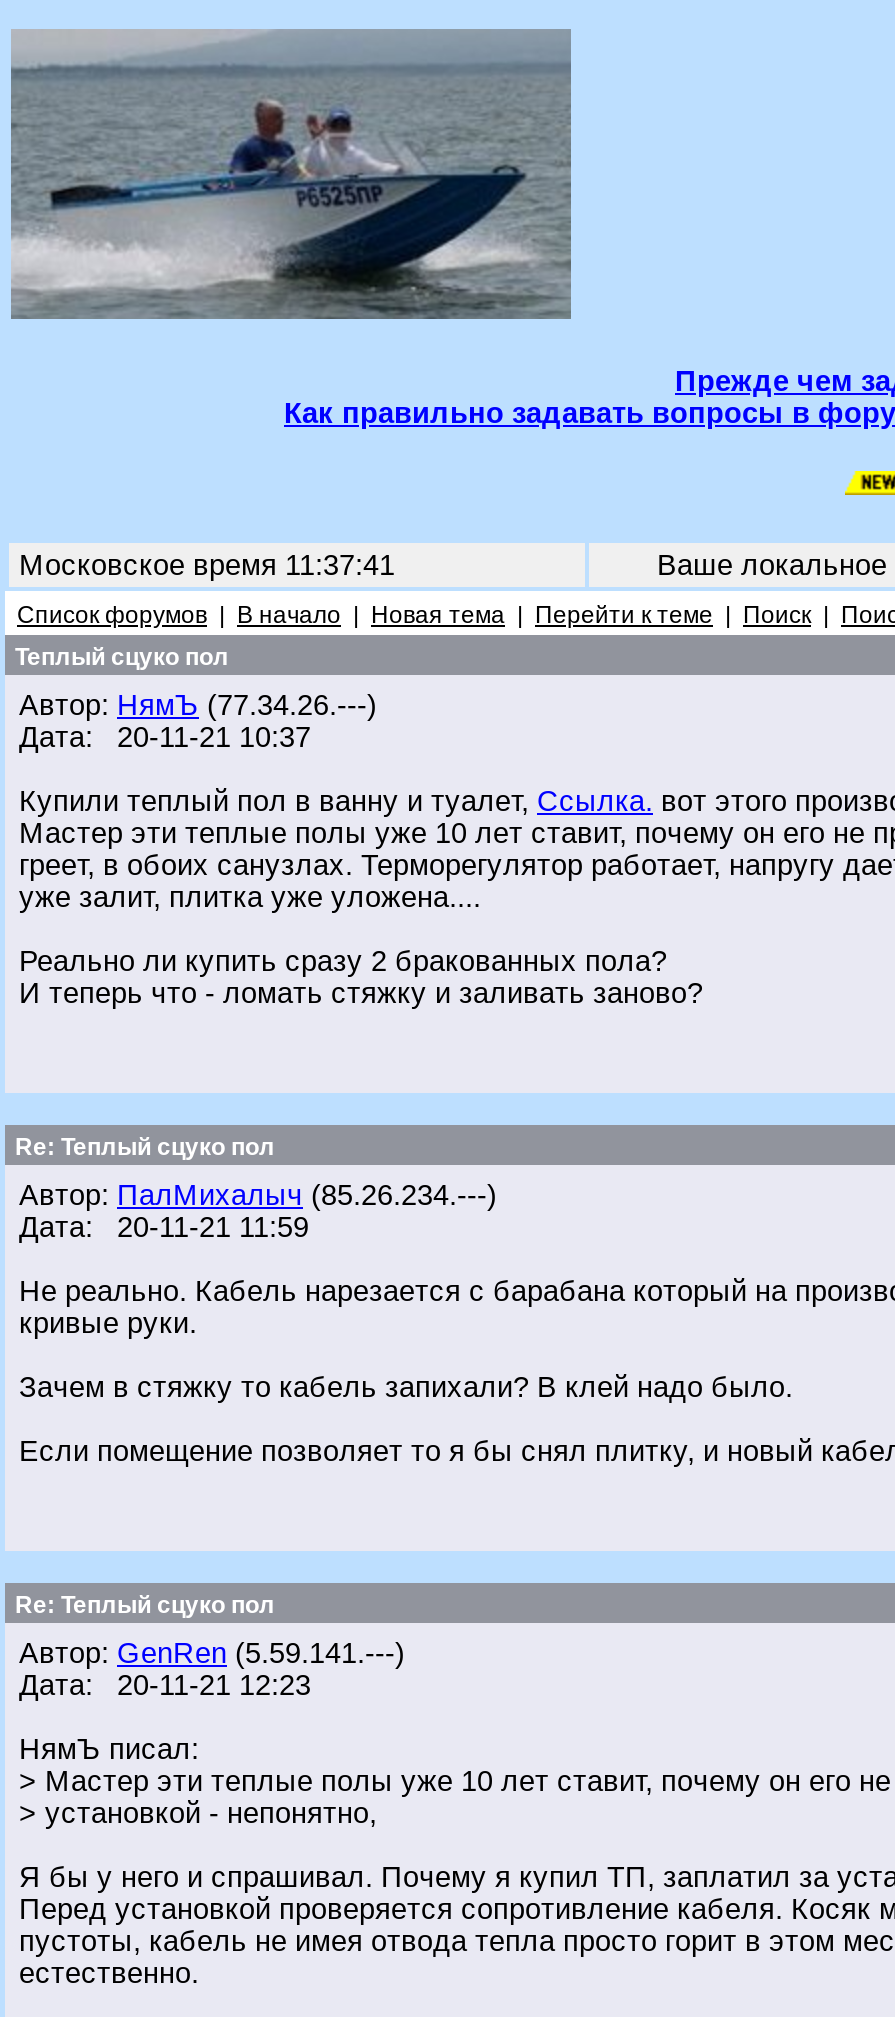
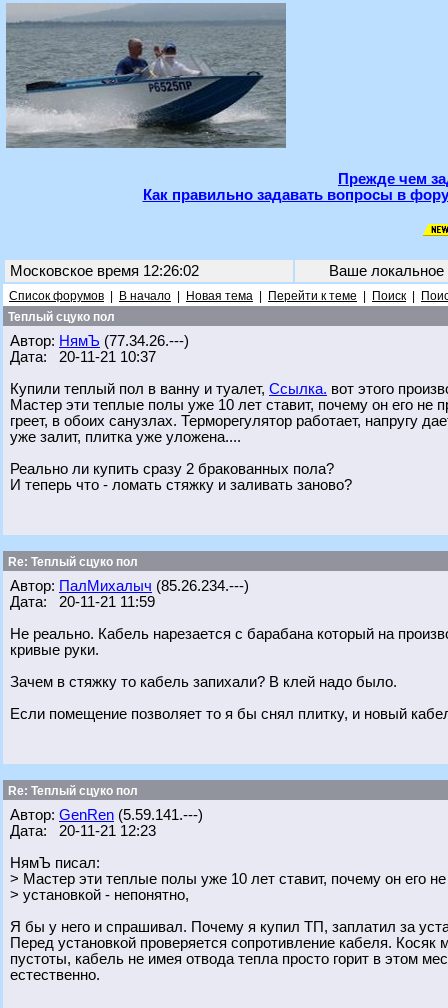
- Московское время 11:37:41
+ Московское время 12:26:02
